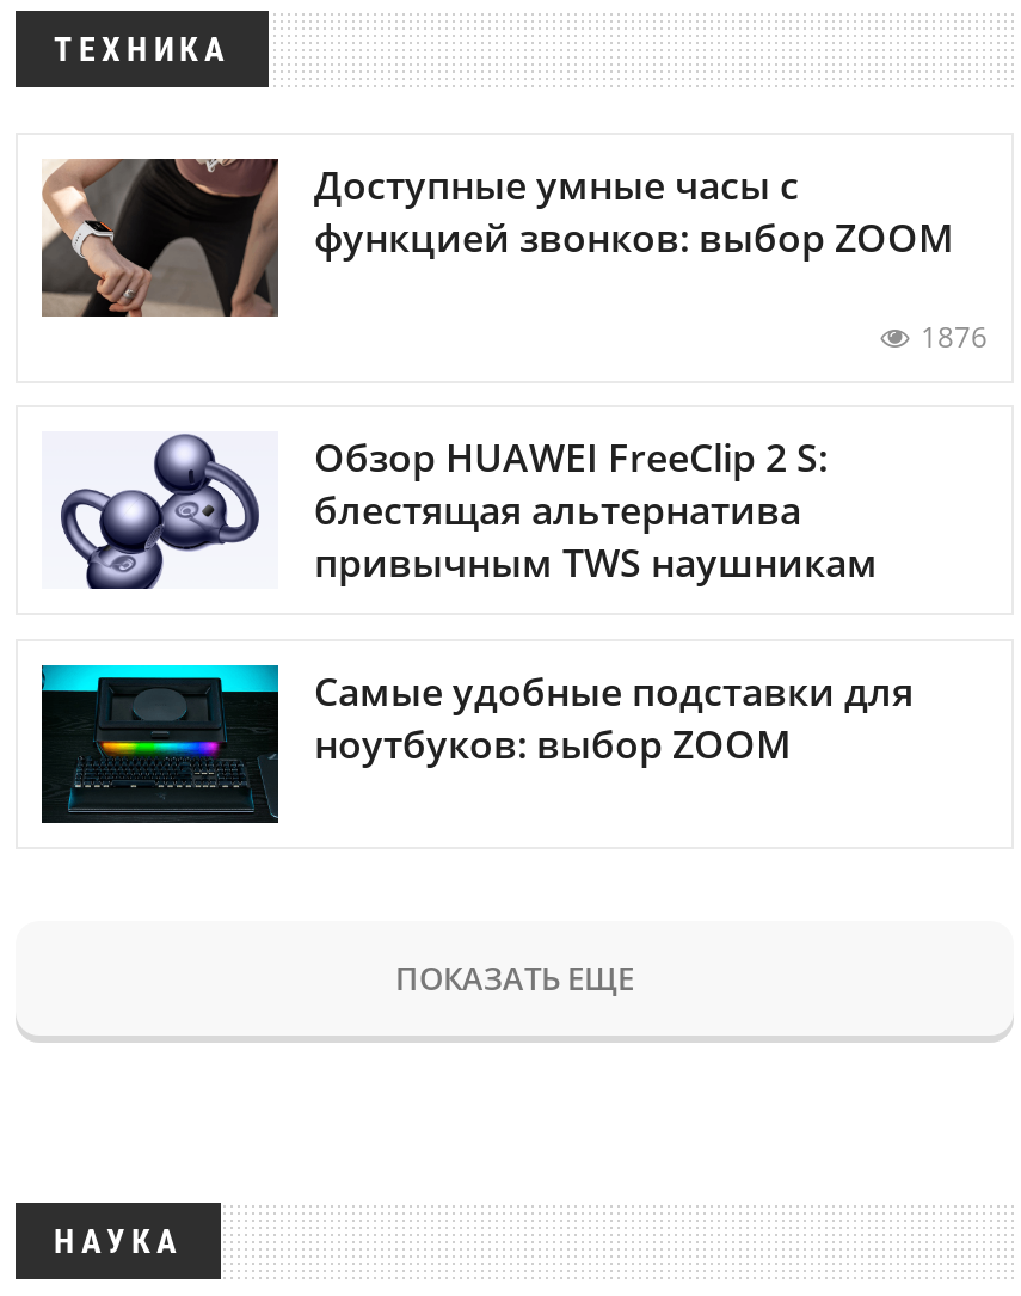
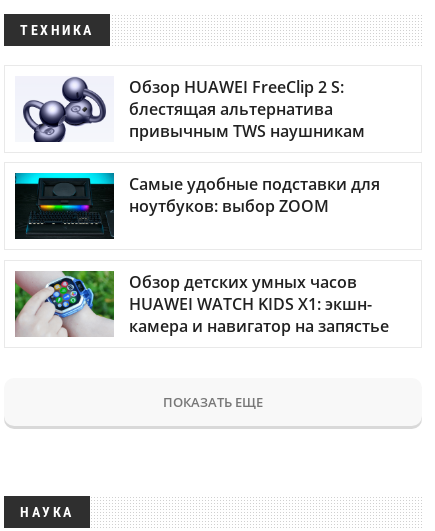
- [image]
- Доступные умные часы с
- функцией звонков: выбор ZOOM
- 1876

moved up: [image] | Обзор HUAWEI FreeClip 2 S: | блестящая альтернатива | привычным TWS наушникам | Самые удобные подставки для | ноутбуков: выбор ZOOM

+ [image]
+ Обзор детских умных часов
+ HUAWEI WATCH KIDS X1: экшн-
+ камера и навигатор на запястье
